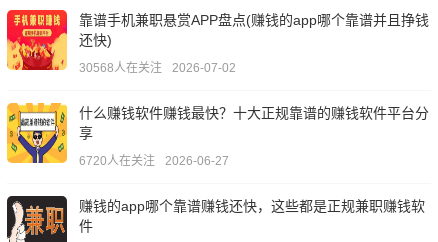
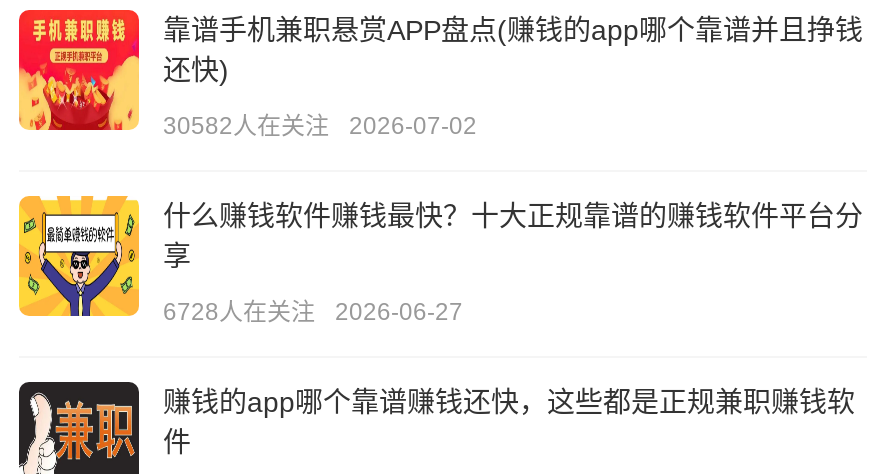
- 30568人在关注 2026-07-02
+ 30582人在关注 2026-07-02

- 6720人在关注 2026-06-27
+ 6728人在关注 2026-06-27
